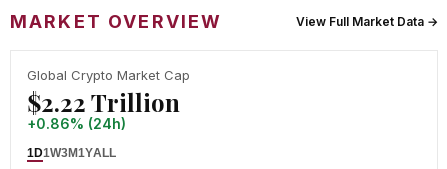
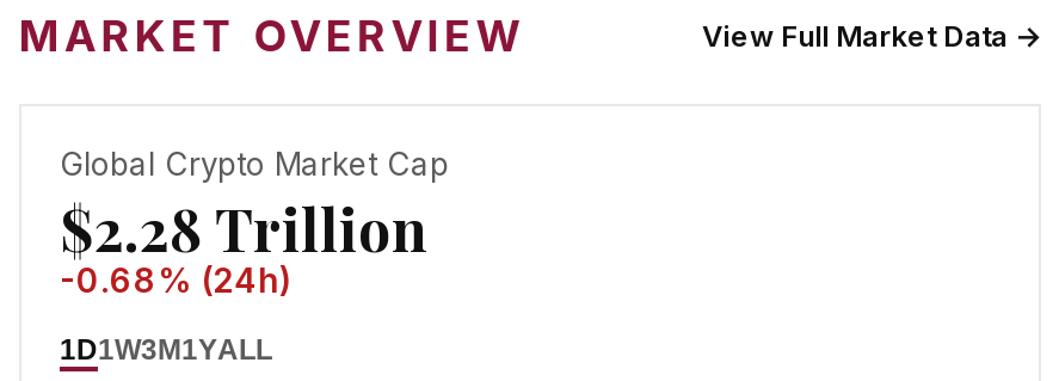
- $2.22 Trillion
+ $2.28 Trillion

- +0.86% (24h)
+ -0.68% (24h)
